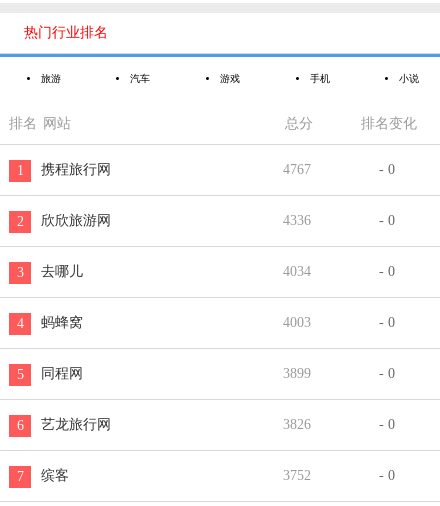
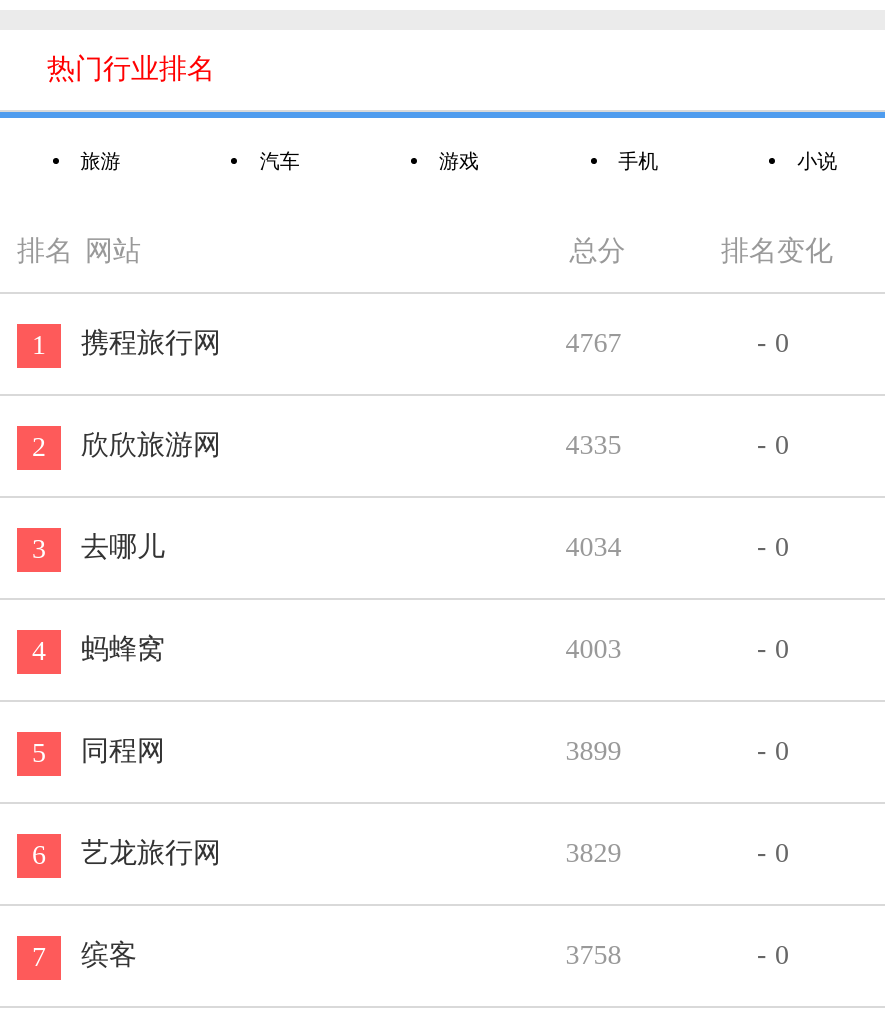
- 4336
+ 4335

- 3826
+ 3829

- 3752
+ 3758
